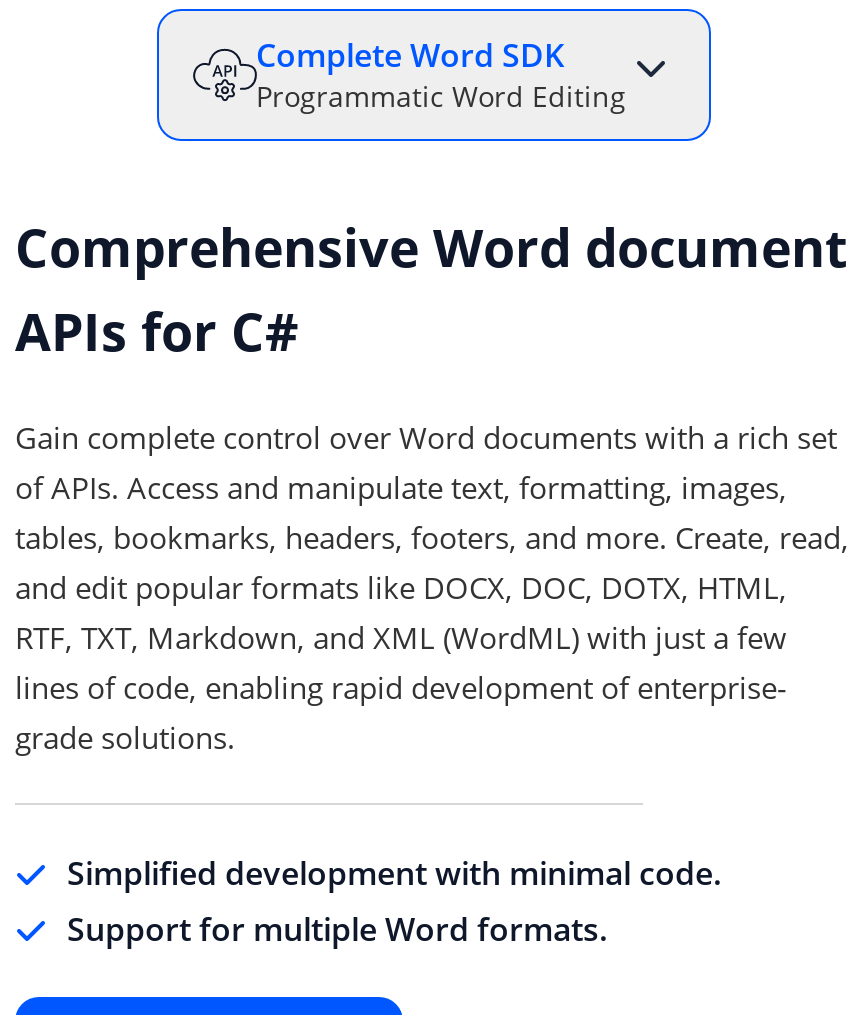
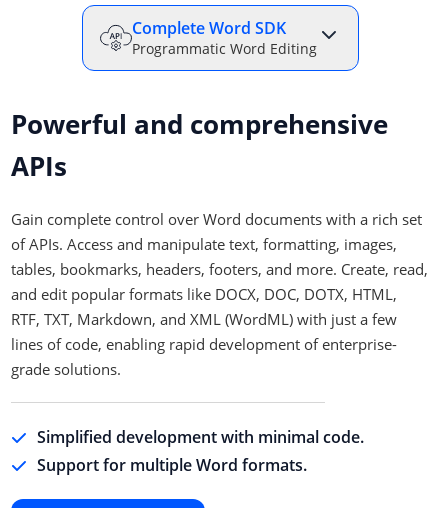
- Comprehensive Word document
- APIs for C#
+ Powerful and comprehensive
+ APIs
